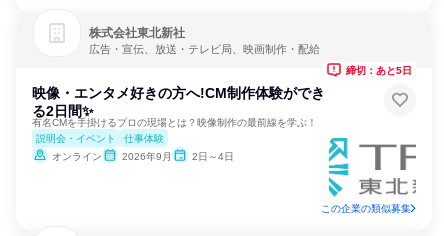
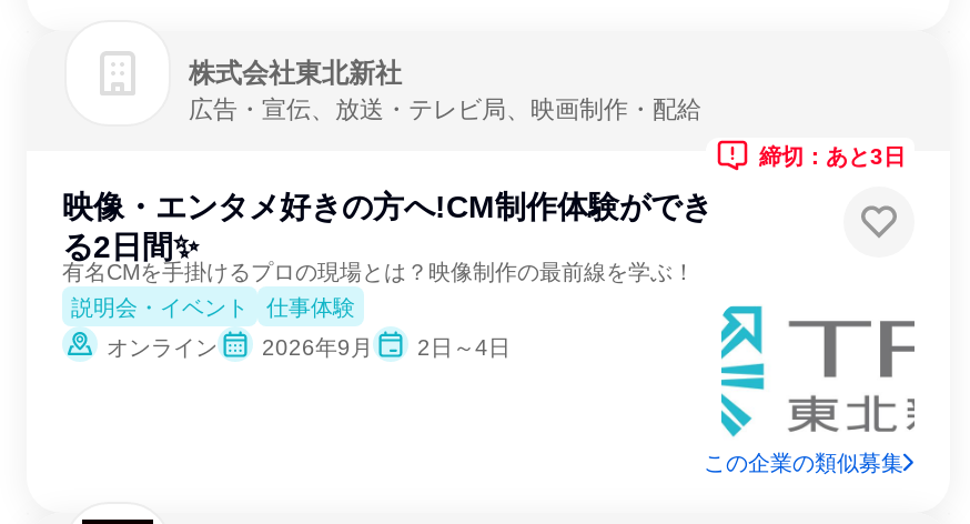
- 締切：あと5日
+ 締切：あと3日
